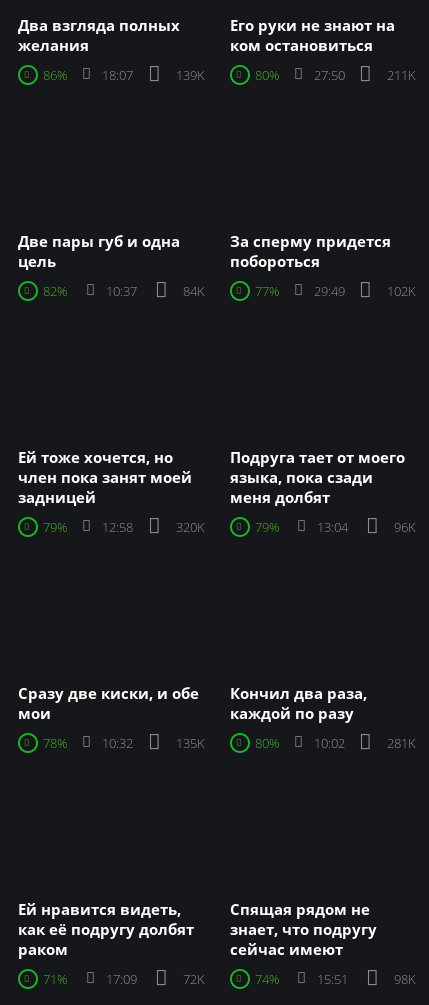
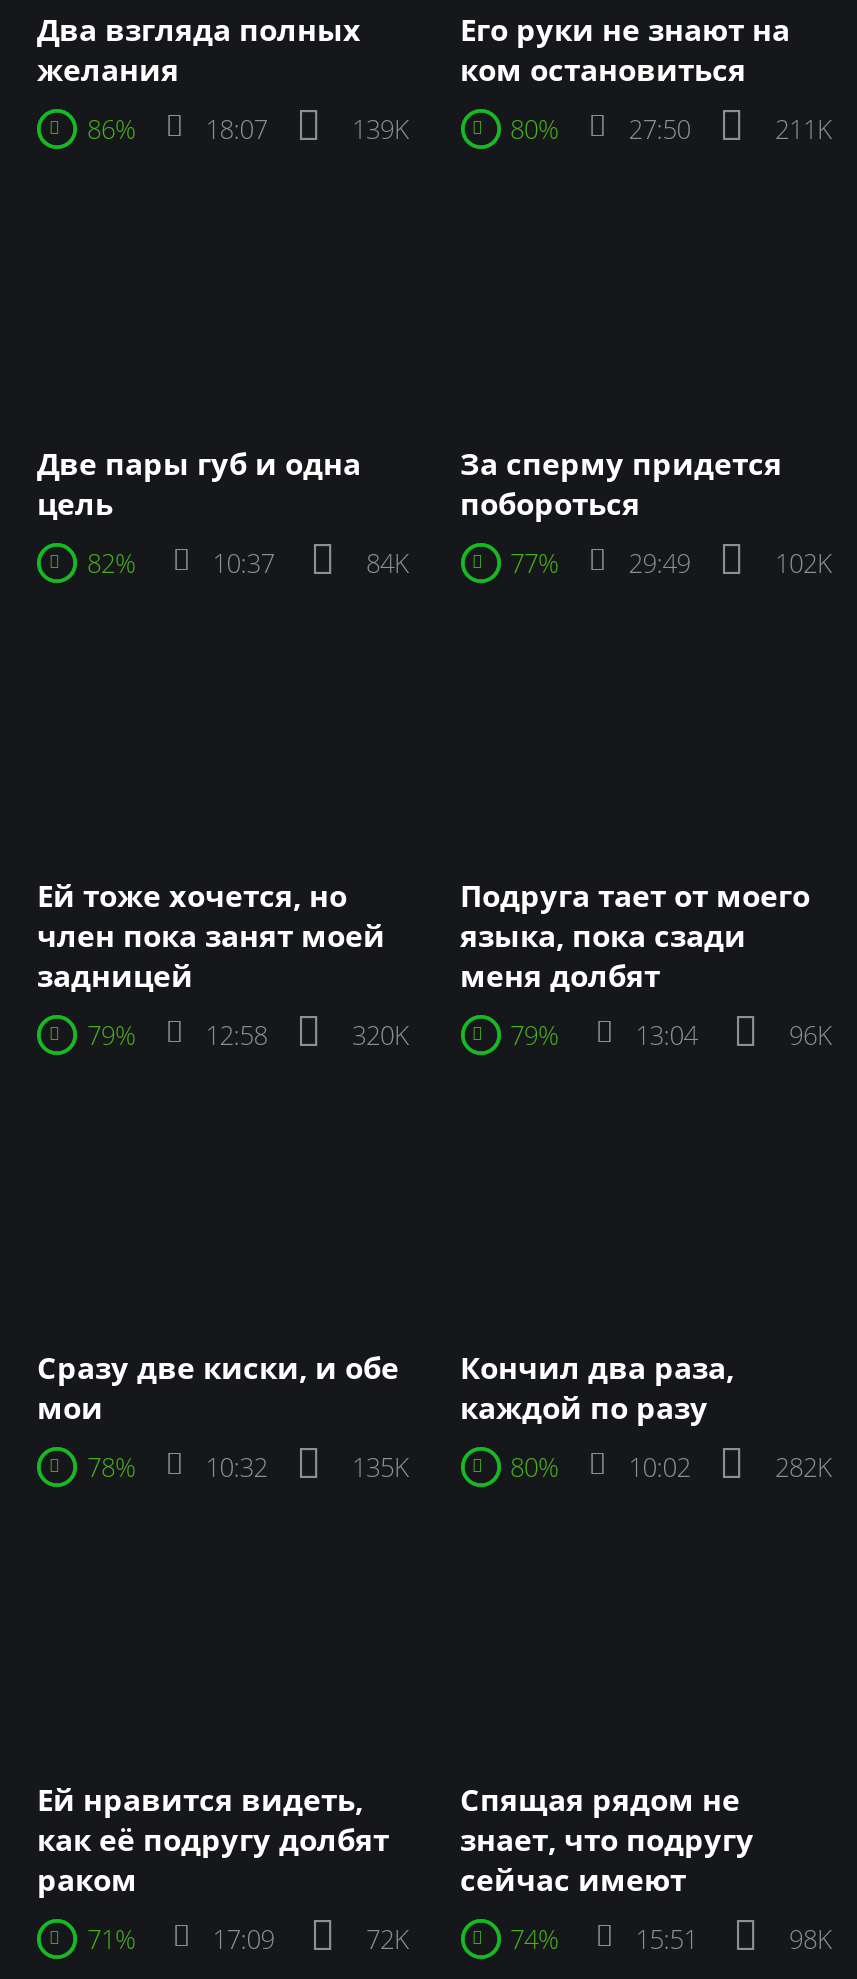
- 281K
+ 282K
